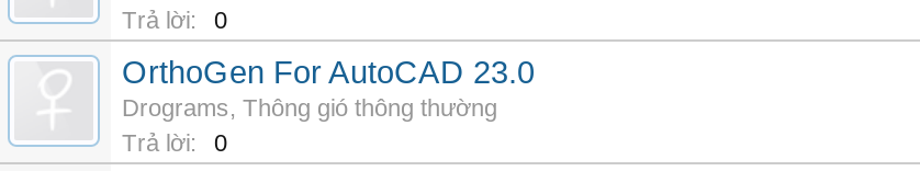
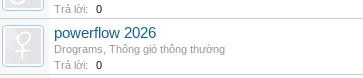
- OrthoGen For AutoCAD 23.0
+ powerflow 2026
